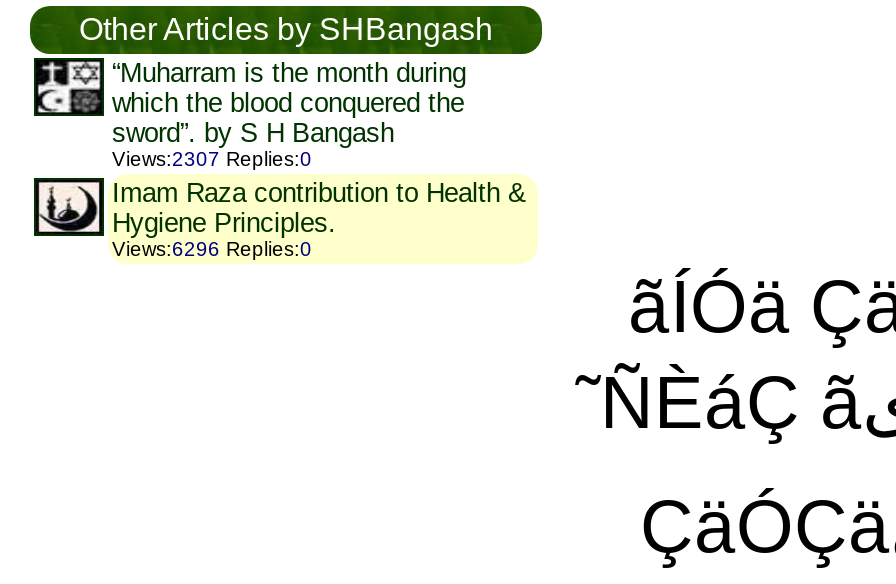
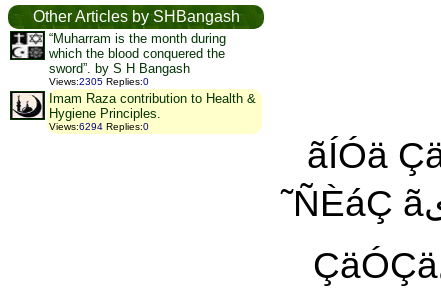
- Views:2307 Replies:0
+ Views:2305 Replies:0

- Views:6296 Replies:0
+ Views:6294 Replies:0
